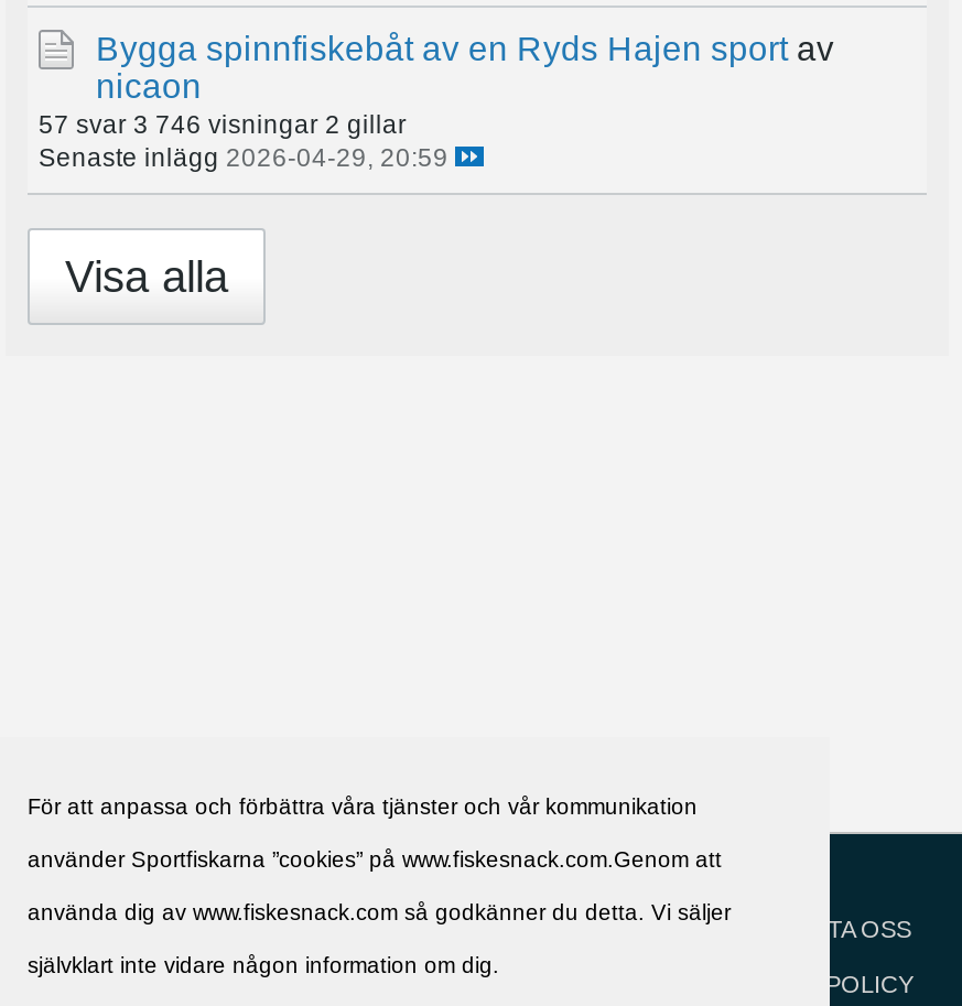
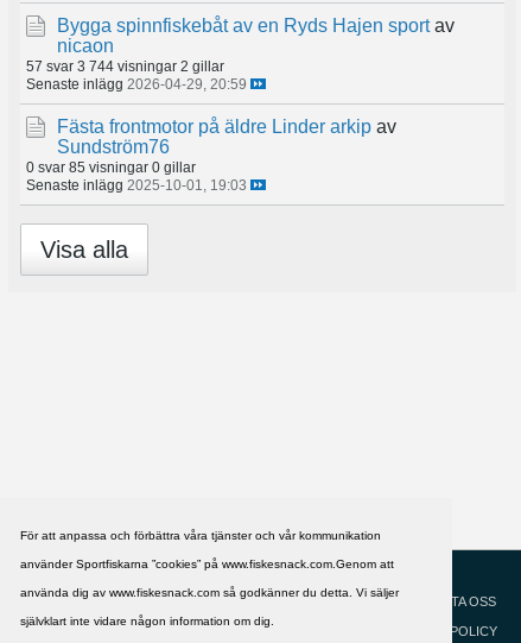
- 57 svar 3 746 visningar 2 gillar
+ 57 svar 3 744 visningar 2 gillar

+ Fästa frontmotor på äldre Linder arkip av
+ Sundström76
+ 0 svar 85 visningar 0 gillar
+ Senaste inlägg 2025-10-01, 19:03
